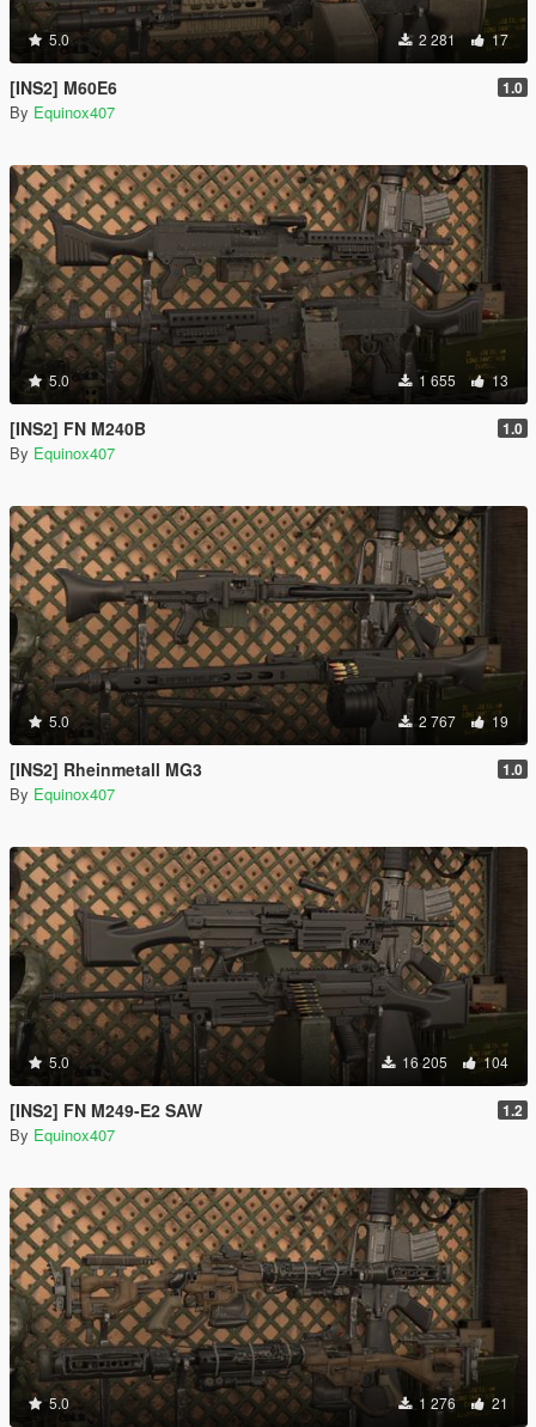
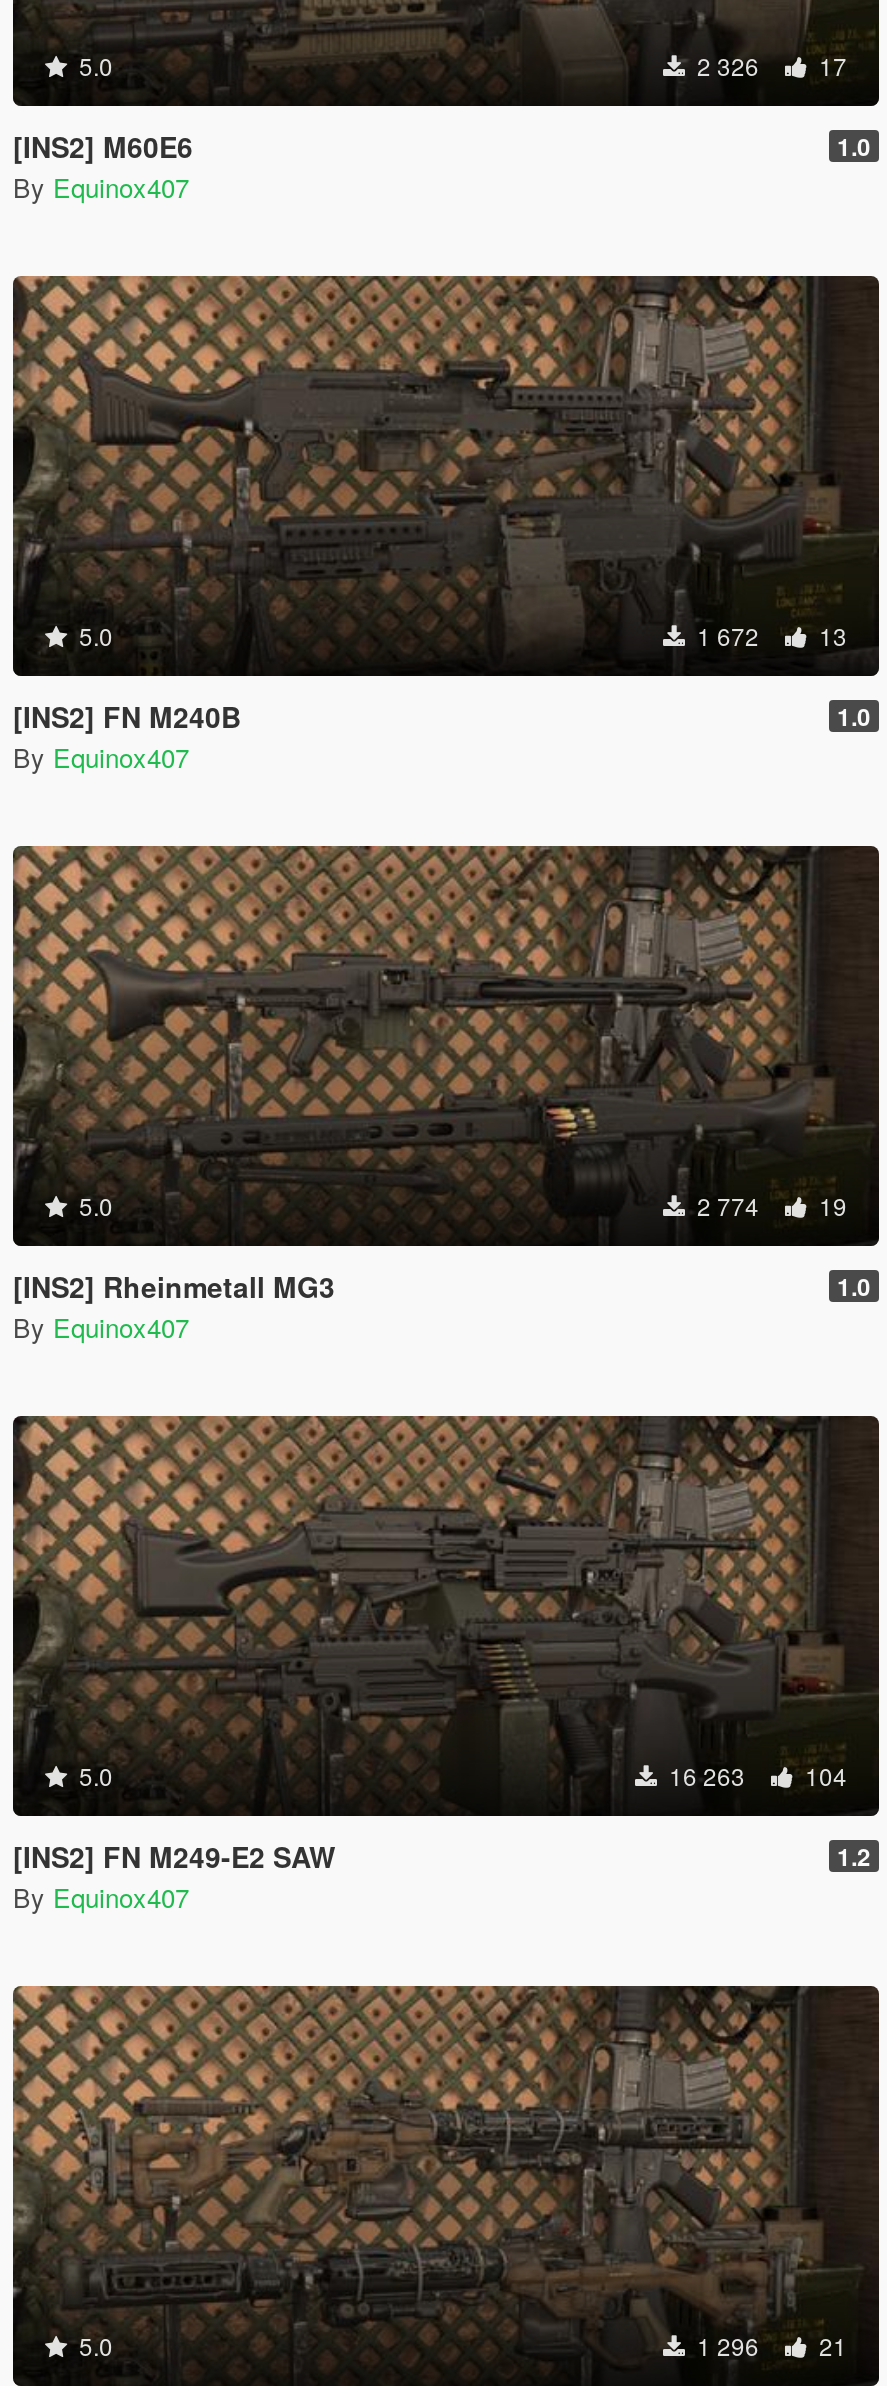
- 2 281
+ 2 326

- 1 655 13
+ 1 672 13

- 2 767 19
+ 2 774 19

- 16 205 104
+ 16 263 104

- 1 276 21
+ 1 296 21
